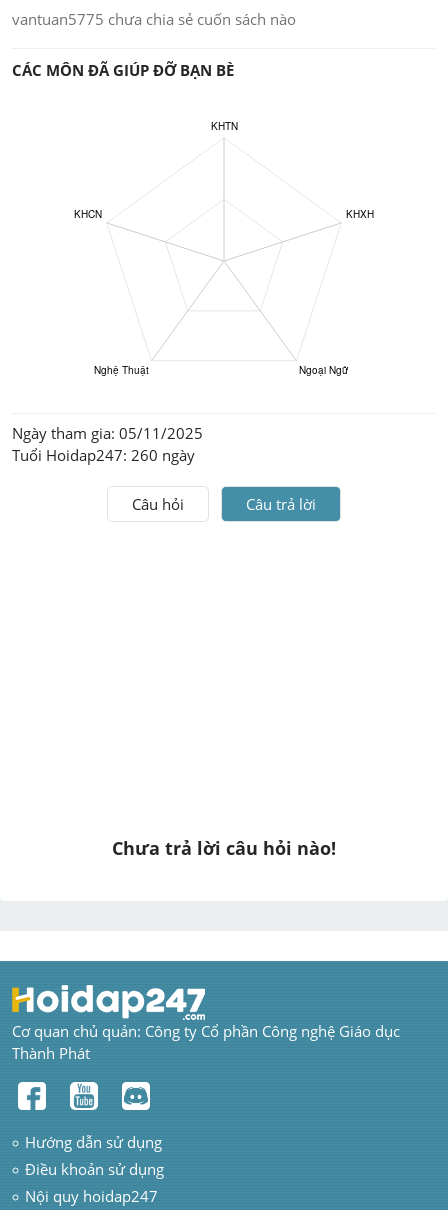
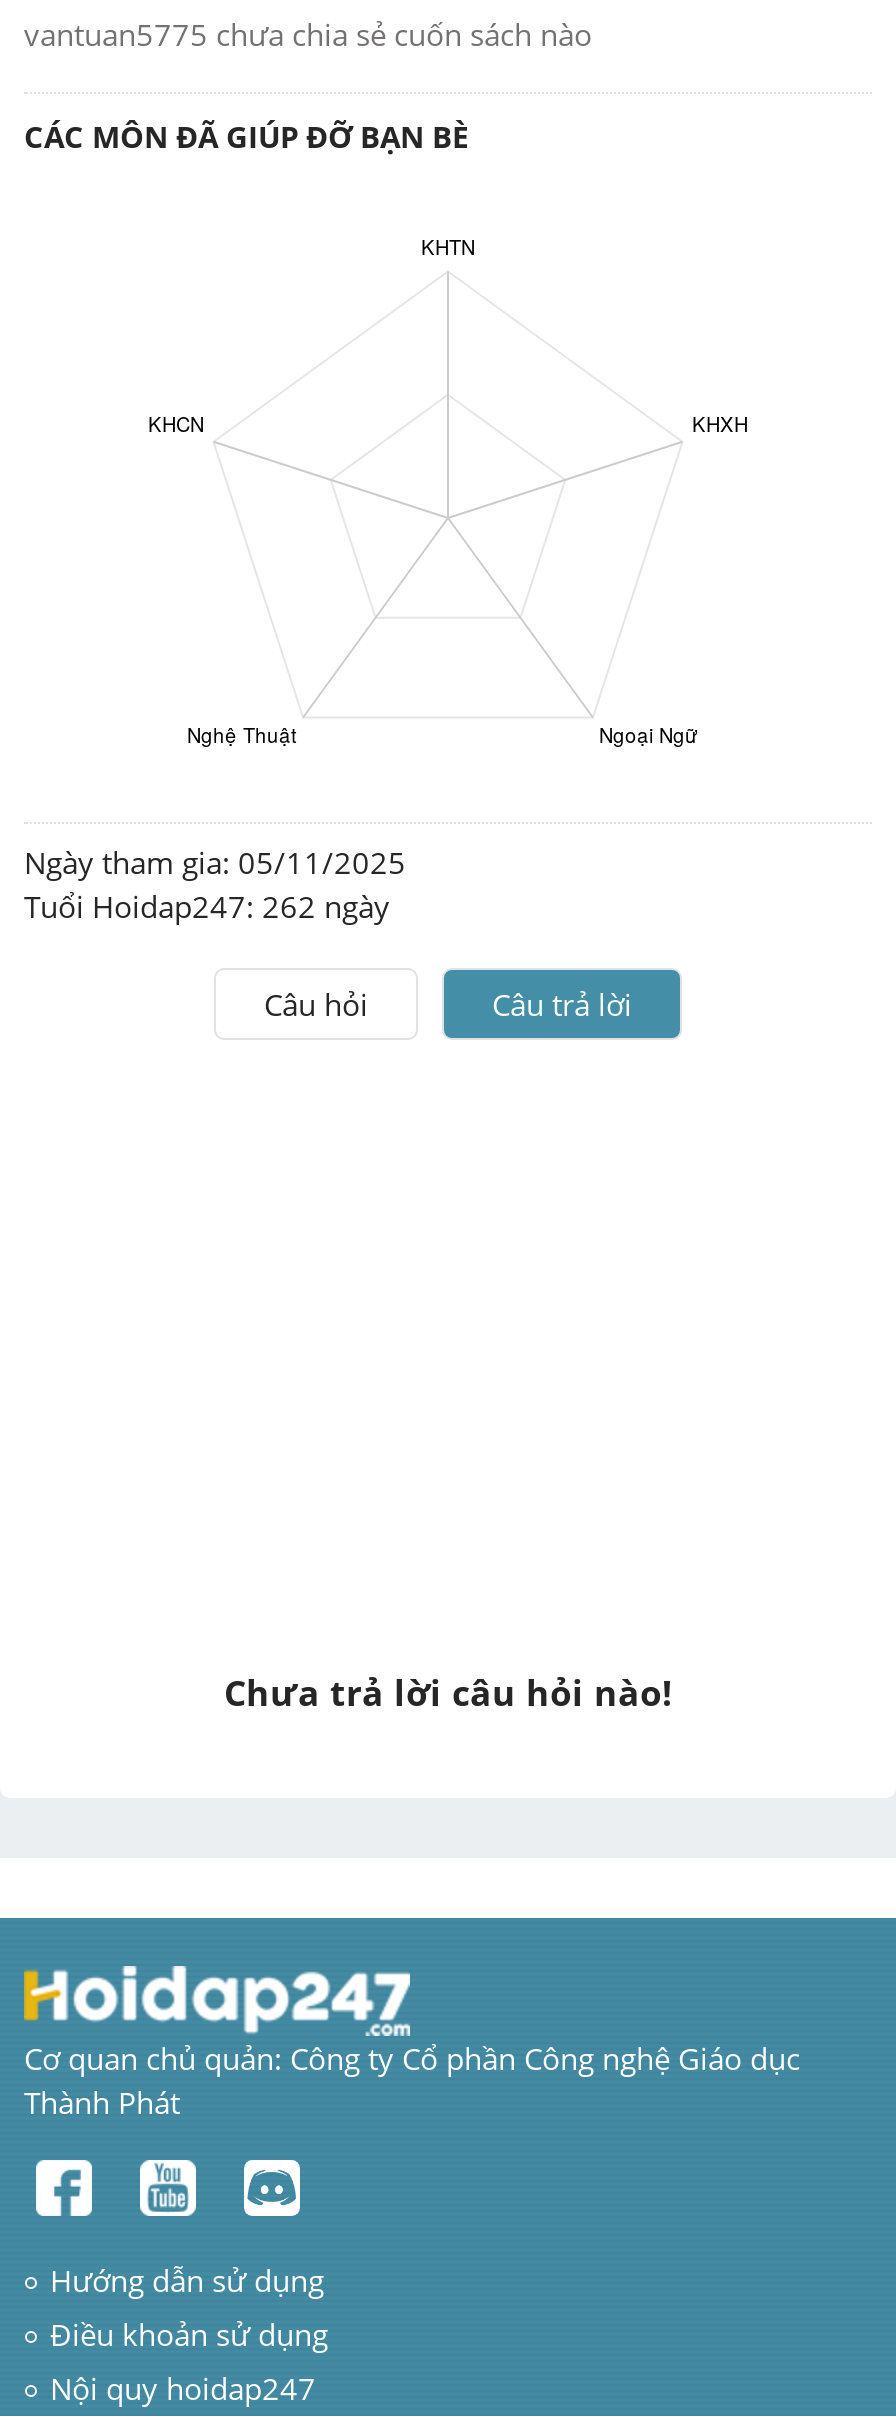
- Tuổi Hoidap247: 260 ngày
+ Tuổi Hoidap247: 262 ngày
